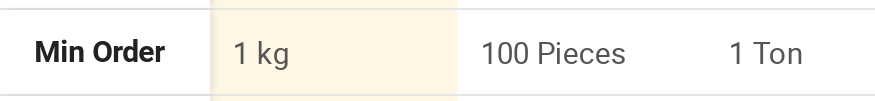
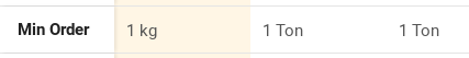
- 100 Pieces
+ 1 Ton
